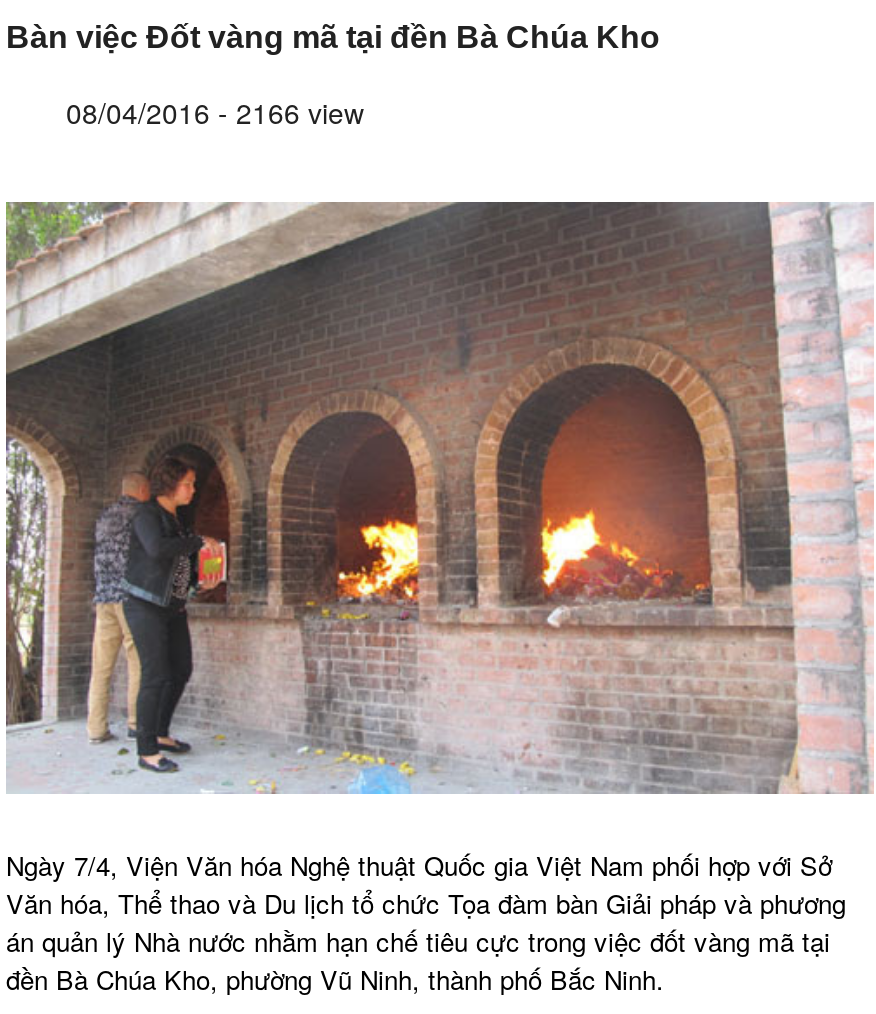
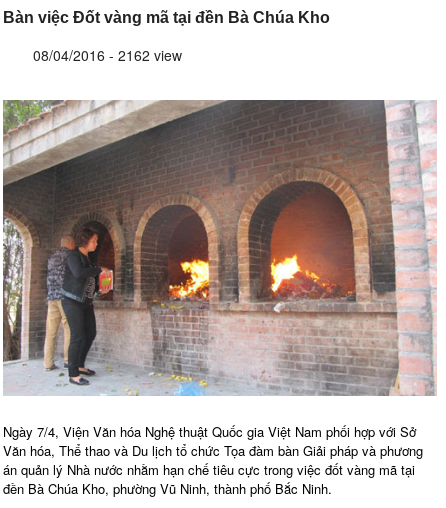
- 08/04/2016 - 2166 view
+ 08/04/2016 - 2162 view
